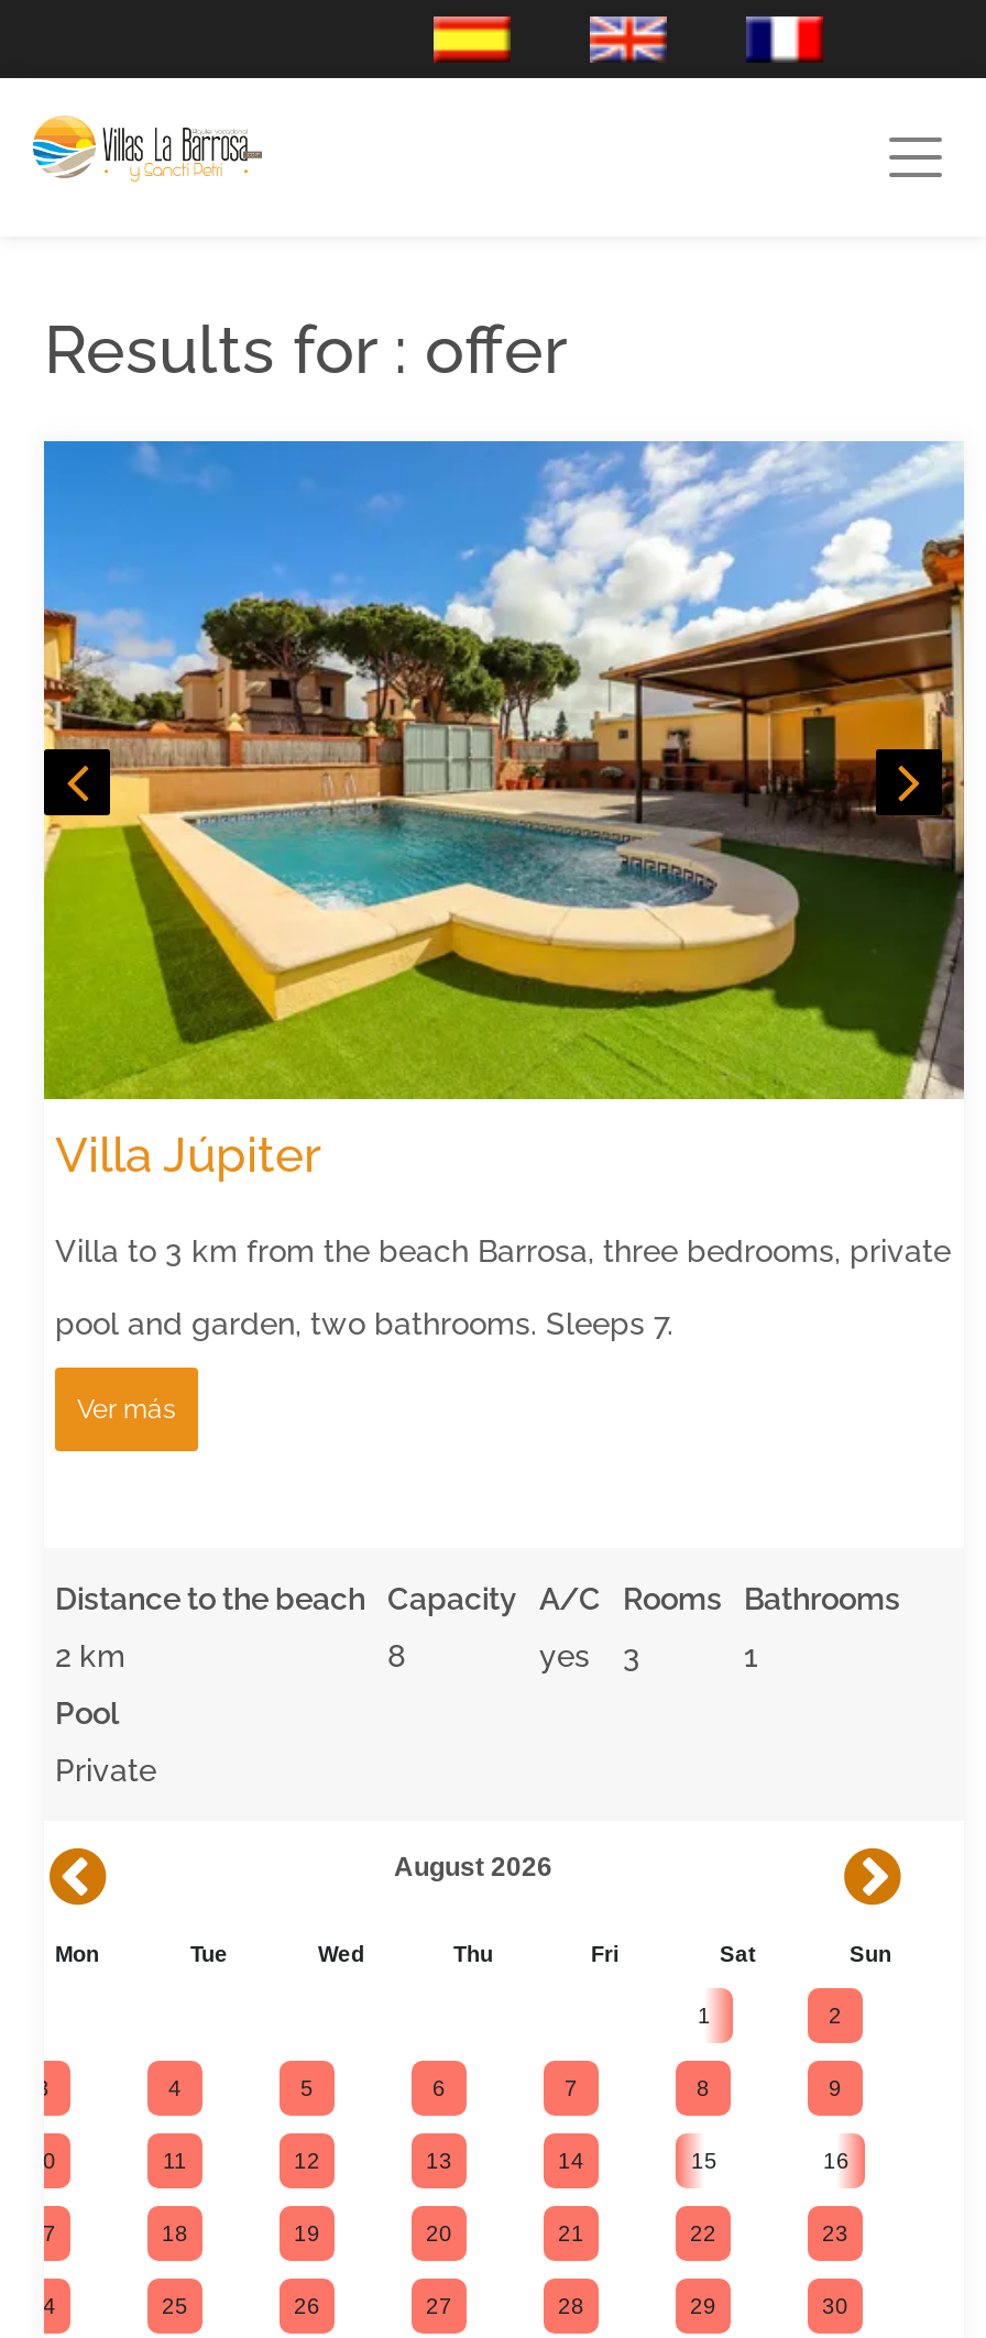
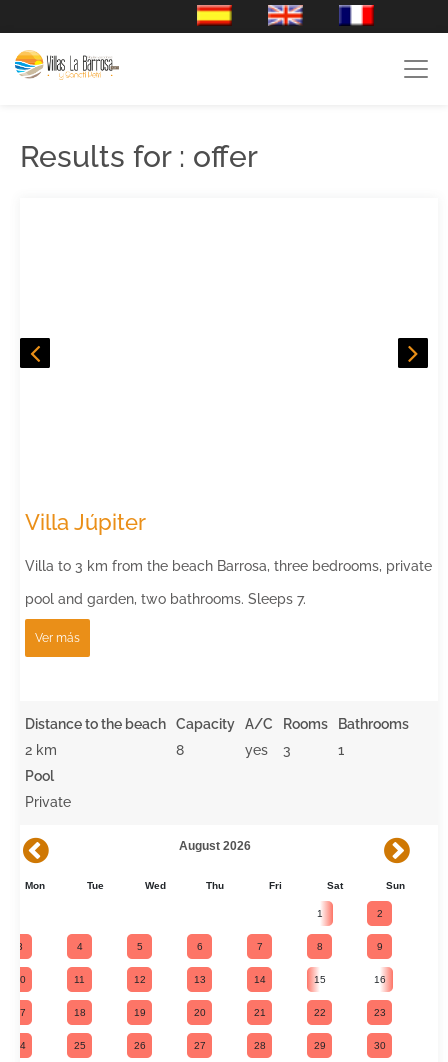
- [image]
